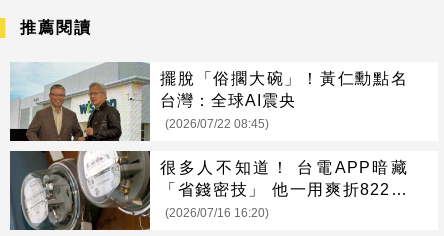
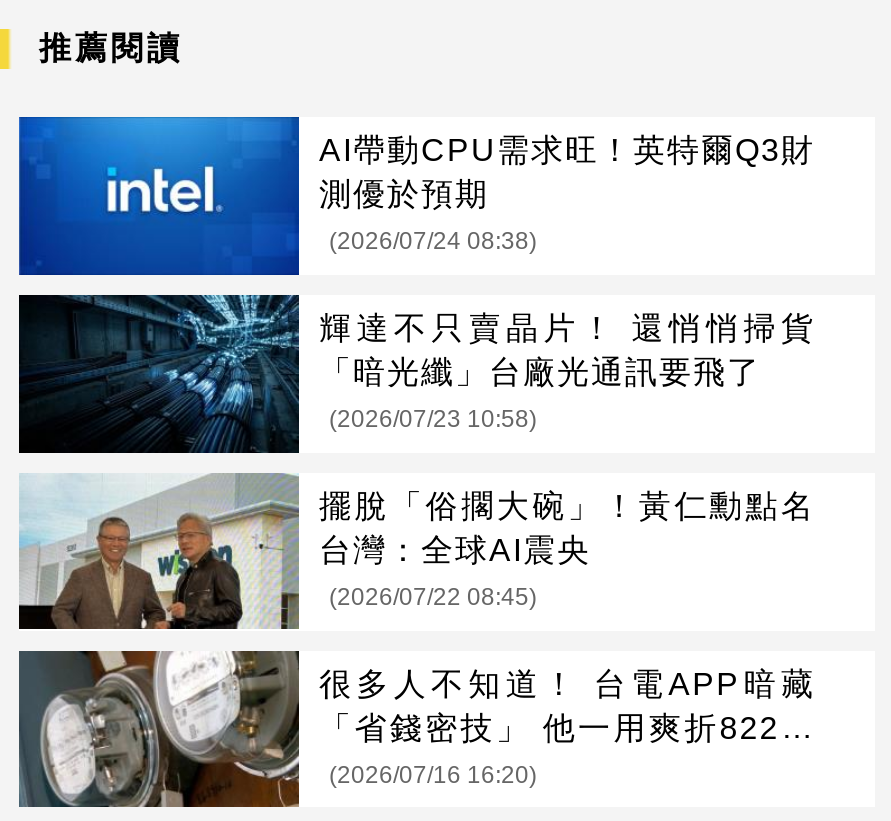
+ [image]
+ AI帶動CPU需求旺！英特爾Q3財
+ 測優於預期
+ (2026/07/24 08:38)
+ 輝達不只賣晶片！ 還悄悄掃貨
+ 「暗光纖」台廠光通訊要飛了
+ (2026/07/23 10:58)

+ [image]
